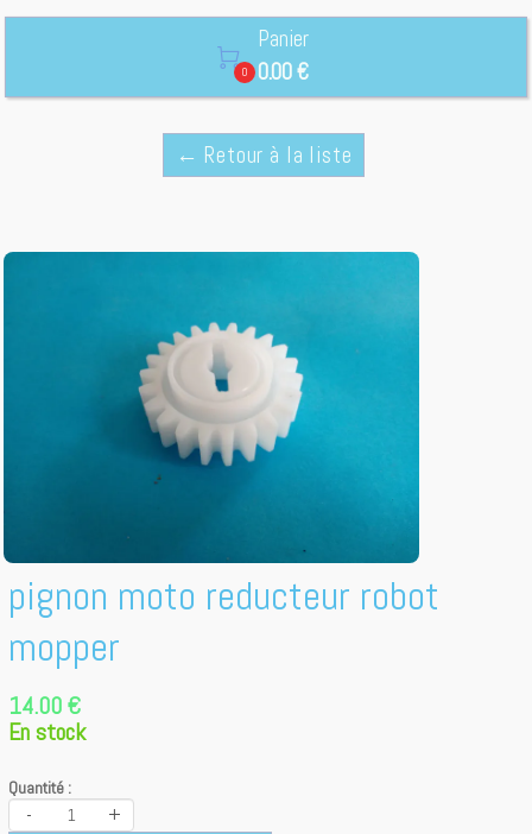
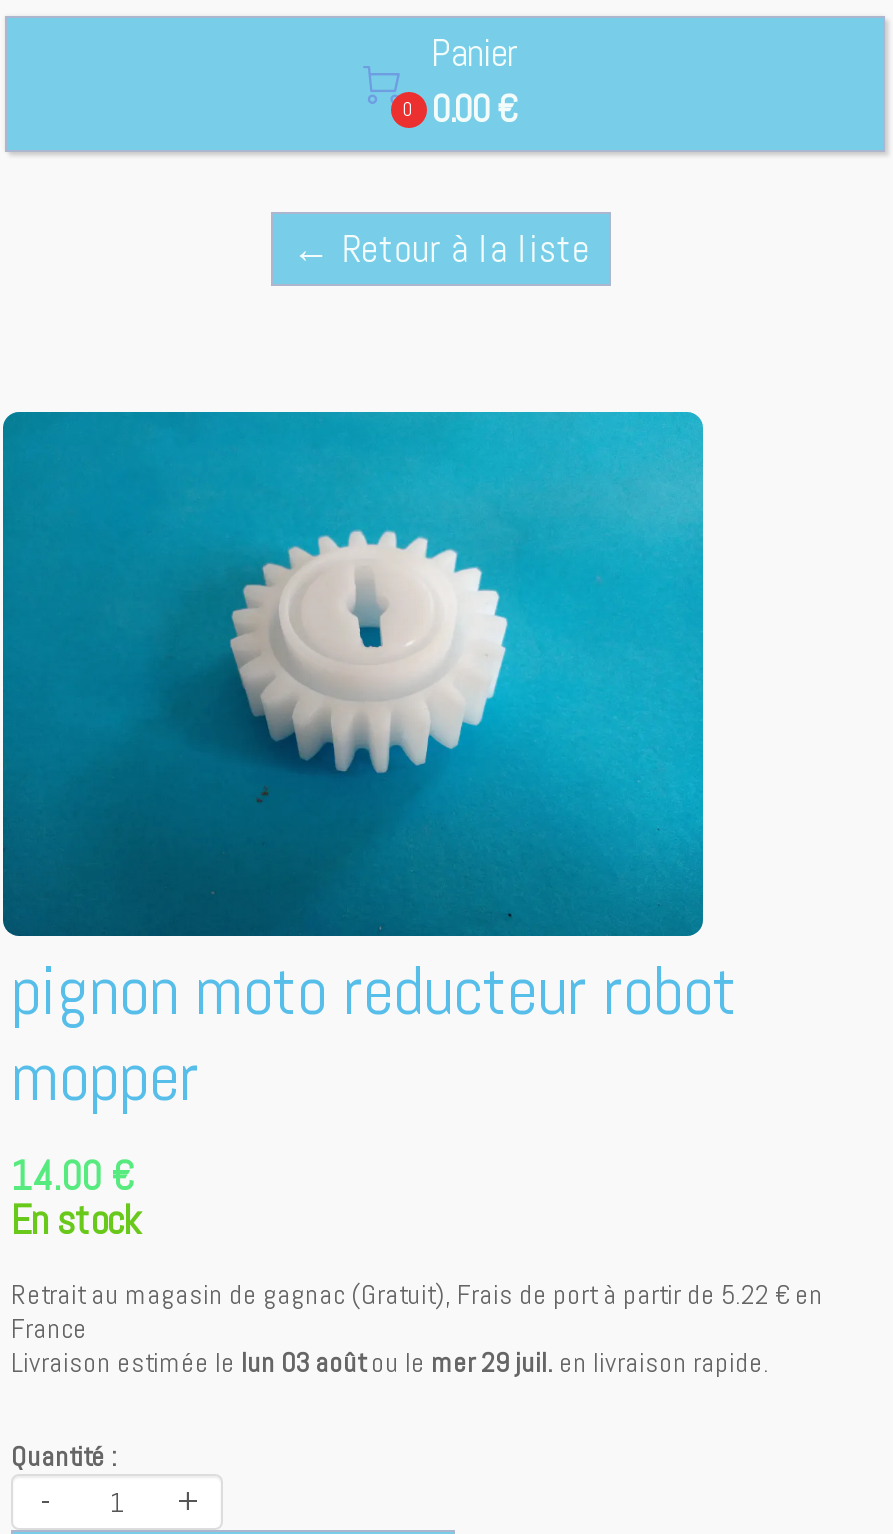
+ Retrait au magasin de gagnac (Gratuit), Frais de port à partir de 5.22 €en
+ France
+ Livraison estimée le lun 03 aoûtou le mer 29 juil. en livraison rapide.
